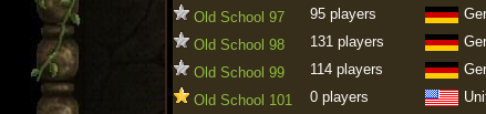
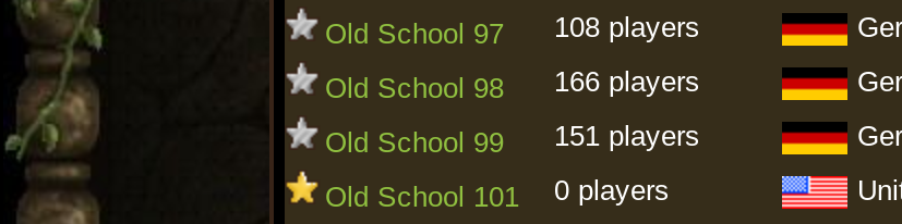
- Old School 97 95 players
+ Old School 97 108 players

- Old School 98 131 players
+ Old School 98 166 players

- Old School 99 114 players
+ Old School 99 151 players
